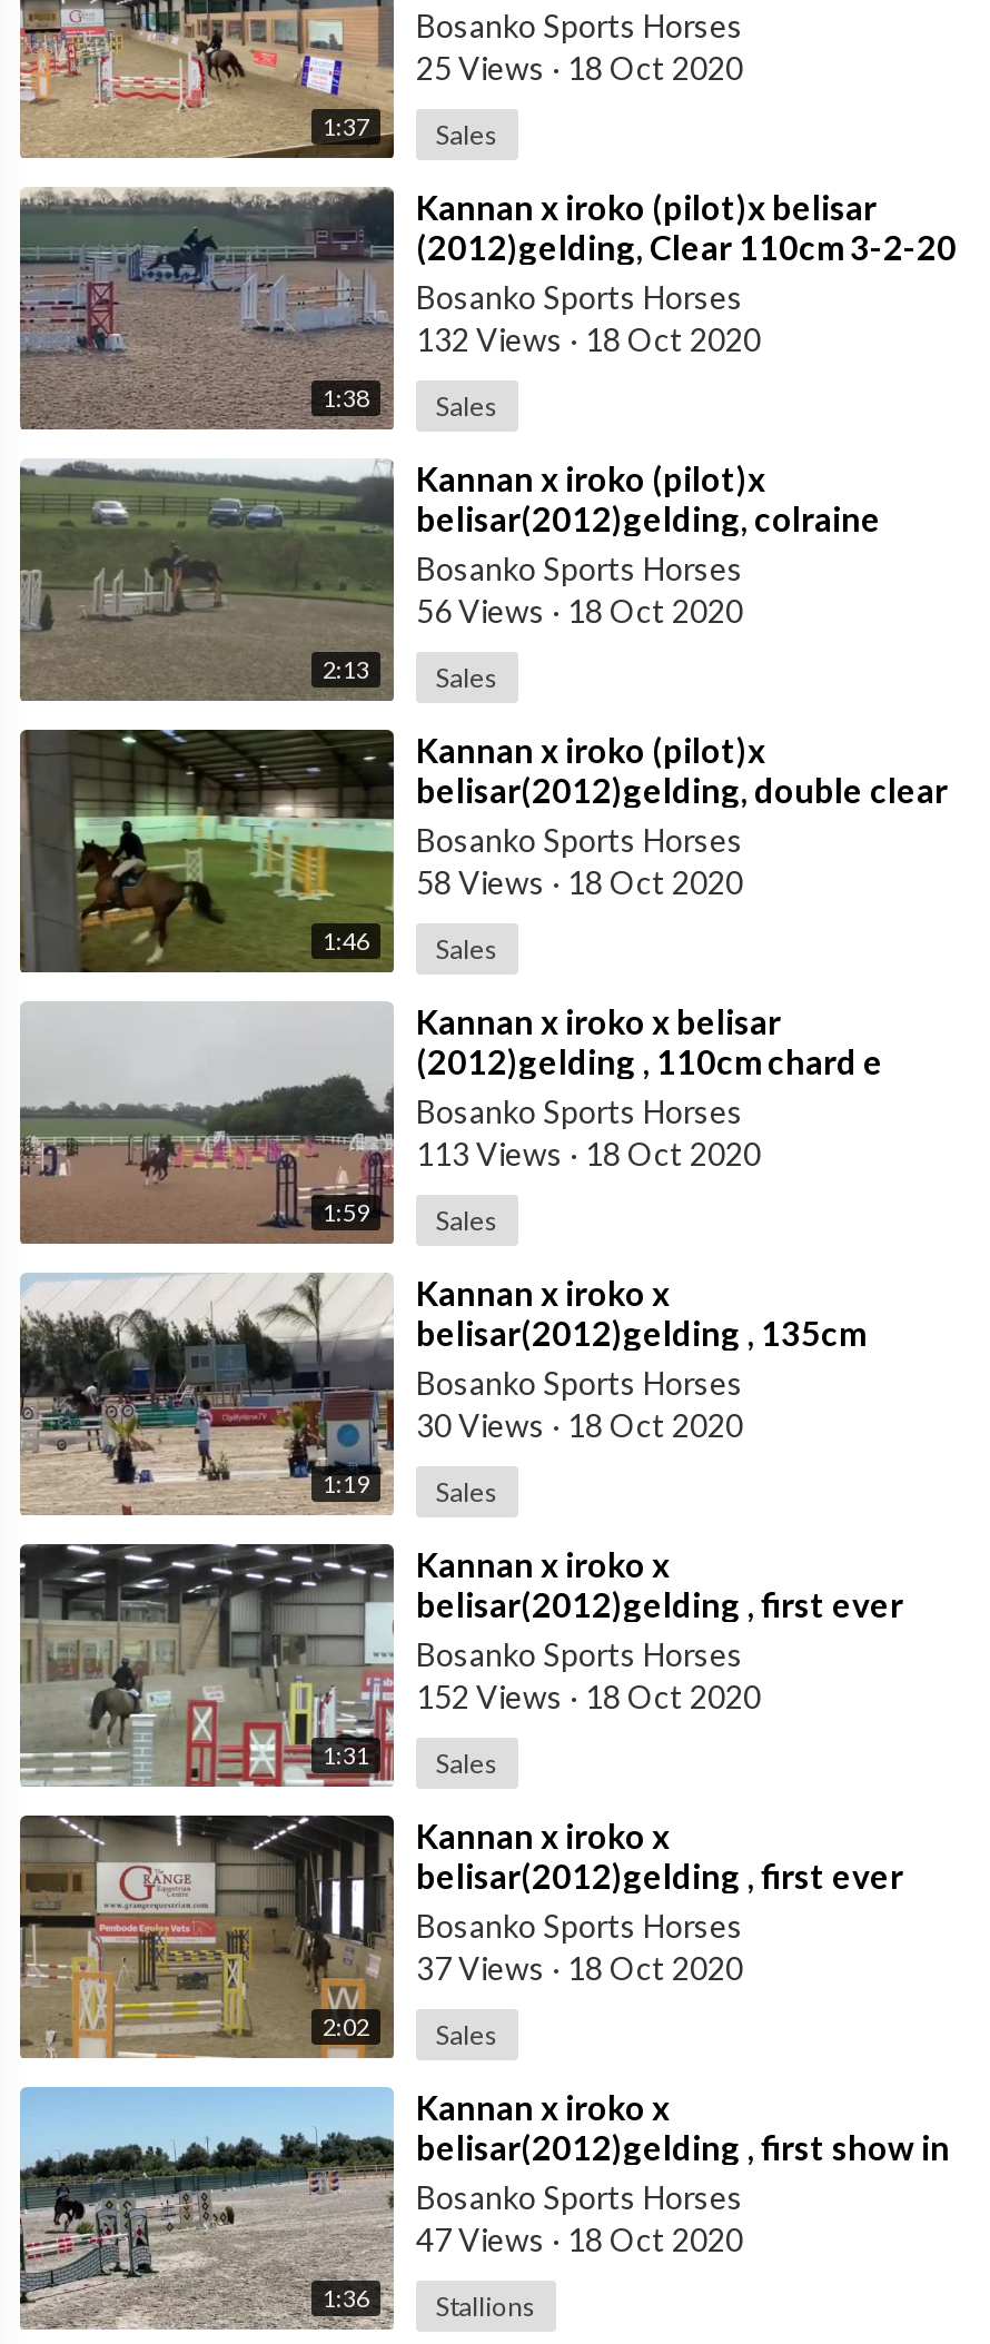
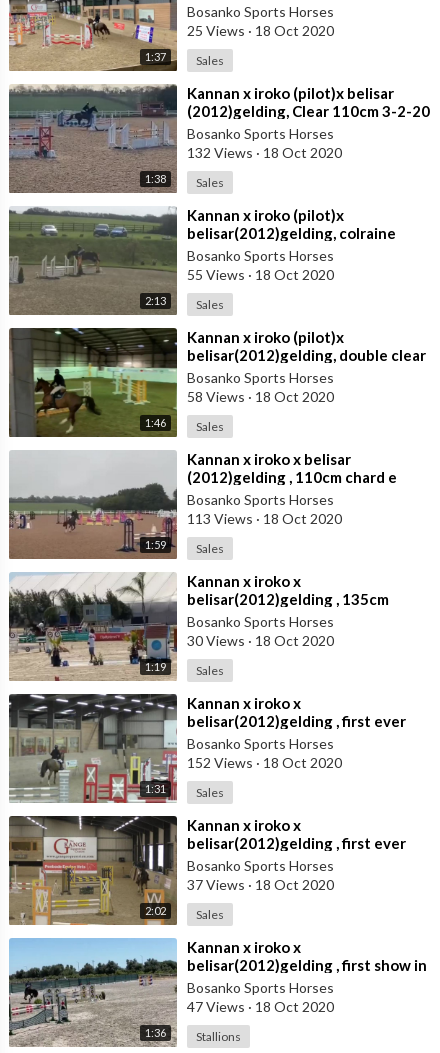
- 56 Views · 18 Oct 2020
+ 55 Views · 18 Oct 2020
